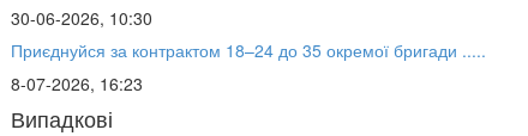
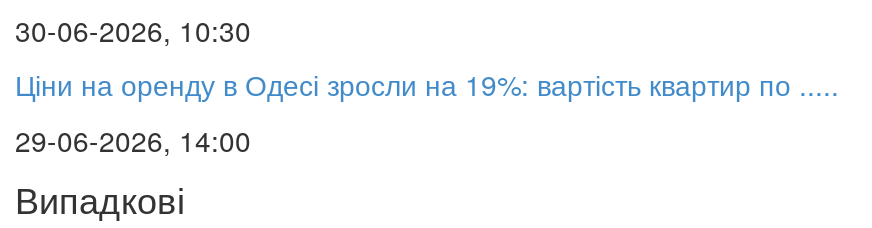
- Приєднуйся за контрактом 18–24 до 35 окремої бригади .....
- 8-07-2026, 16:23
+ Ціни на оренду в Одесі зросли на 19%: вартість квартир по .....
+ 29-06-2026, 14:00
